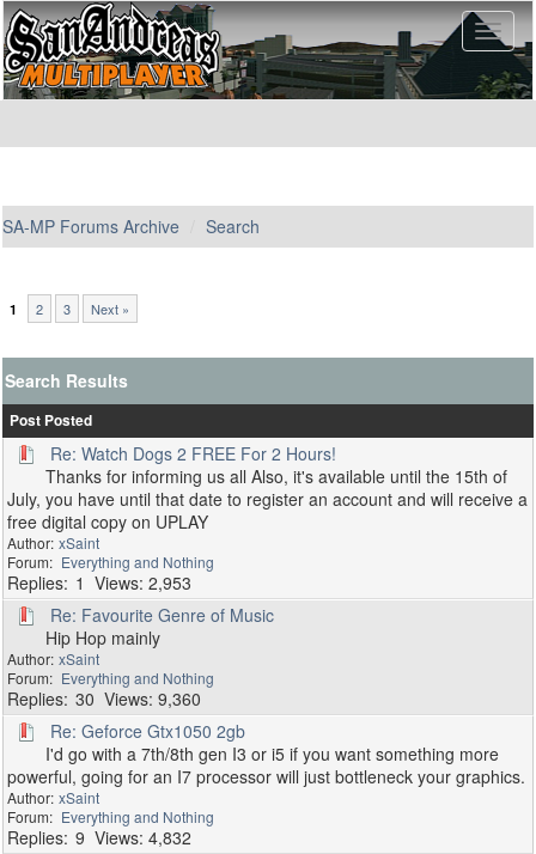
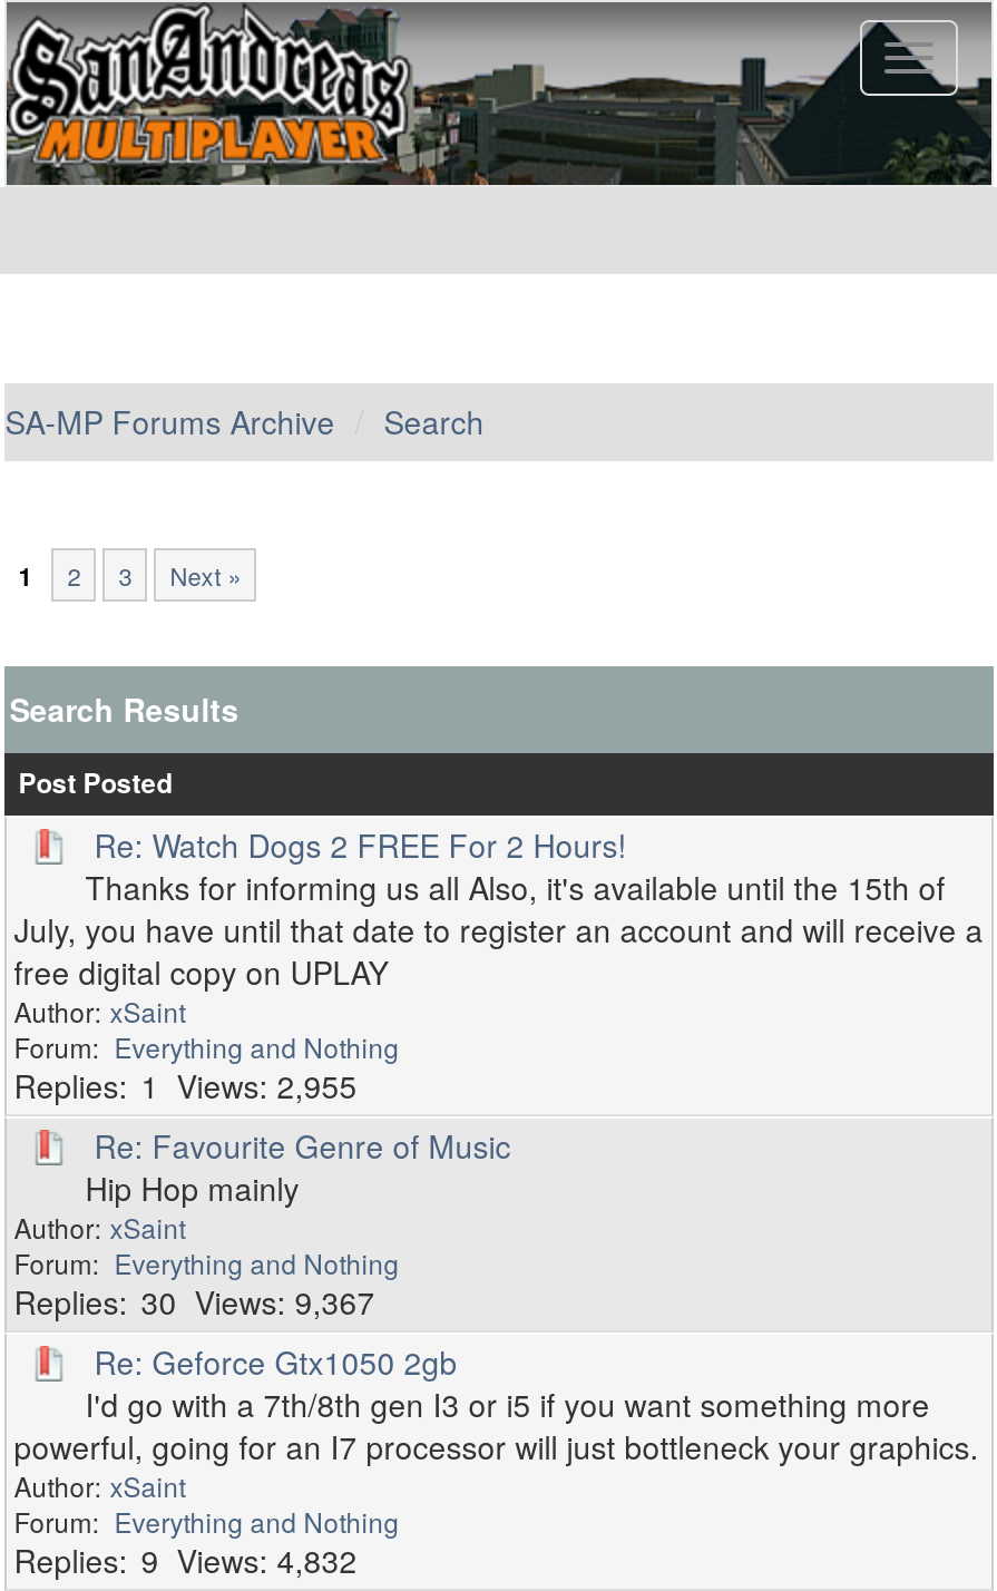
- 2,953
+ 2,955

- 9,360
+ 9,367
